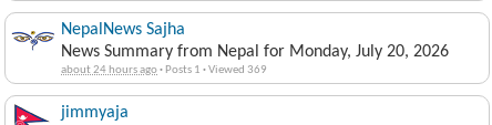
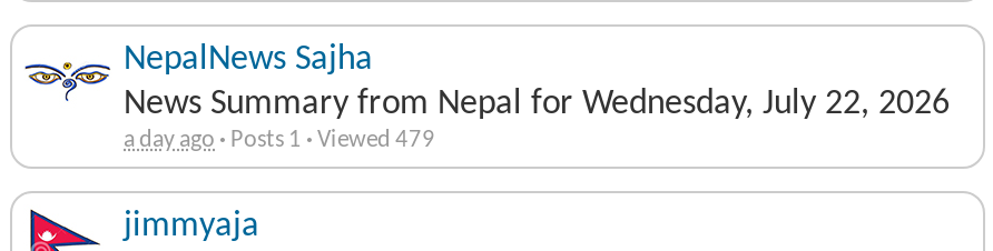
- News Summary from Nepal for Monday, July 20, 2026
- about 24 hours ago · Posts 1 · Viewed 369
+ News Summary from Nepal for Wednesday, July 22, 2026
+ a day ago · Posts 1 · Viewed 479
